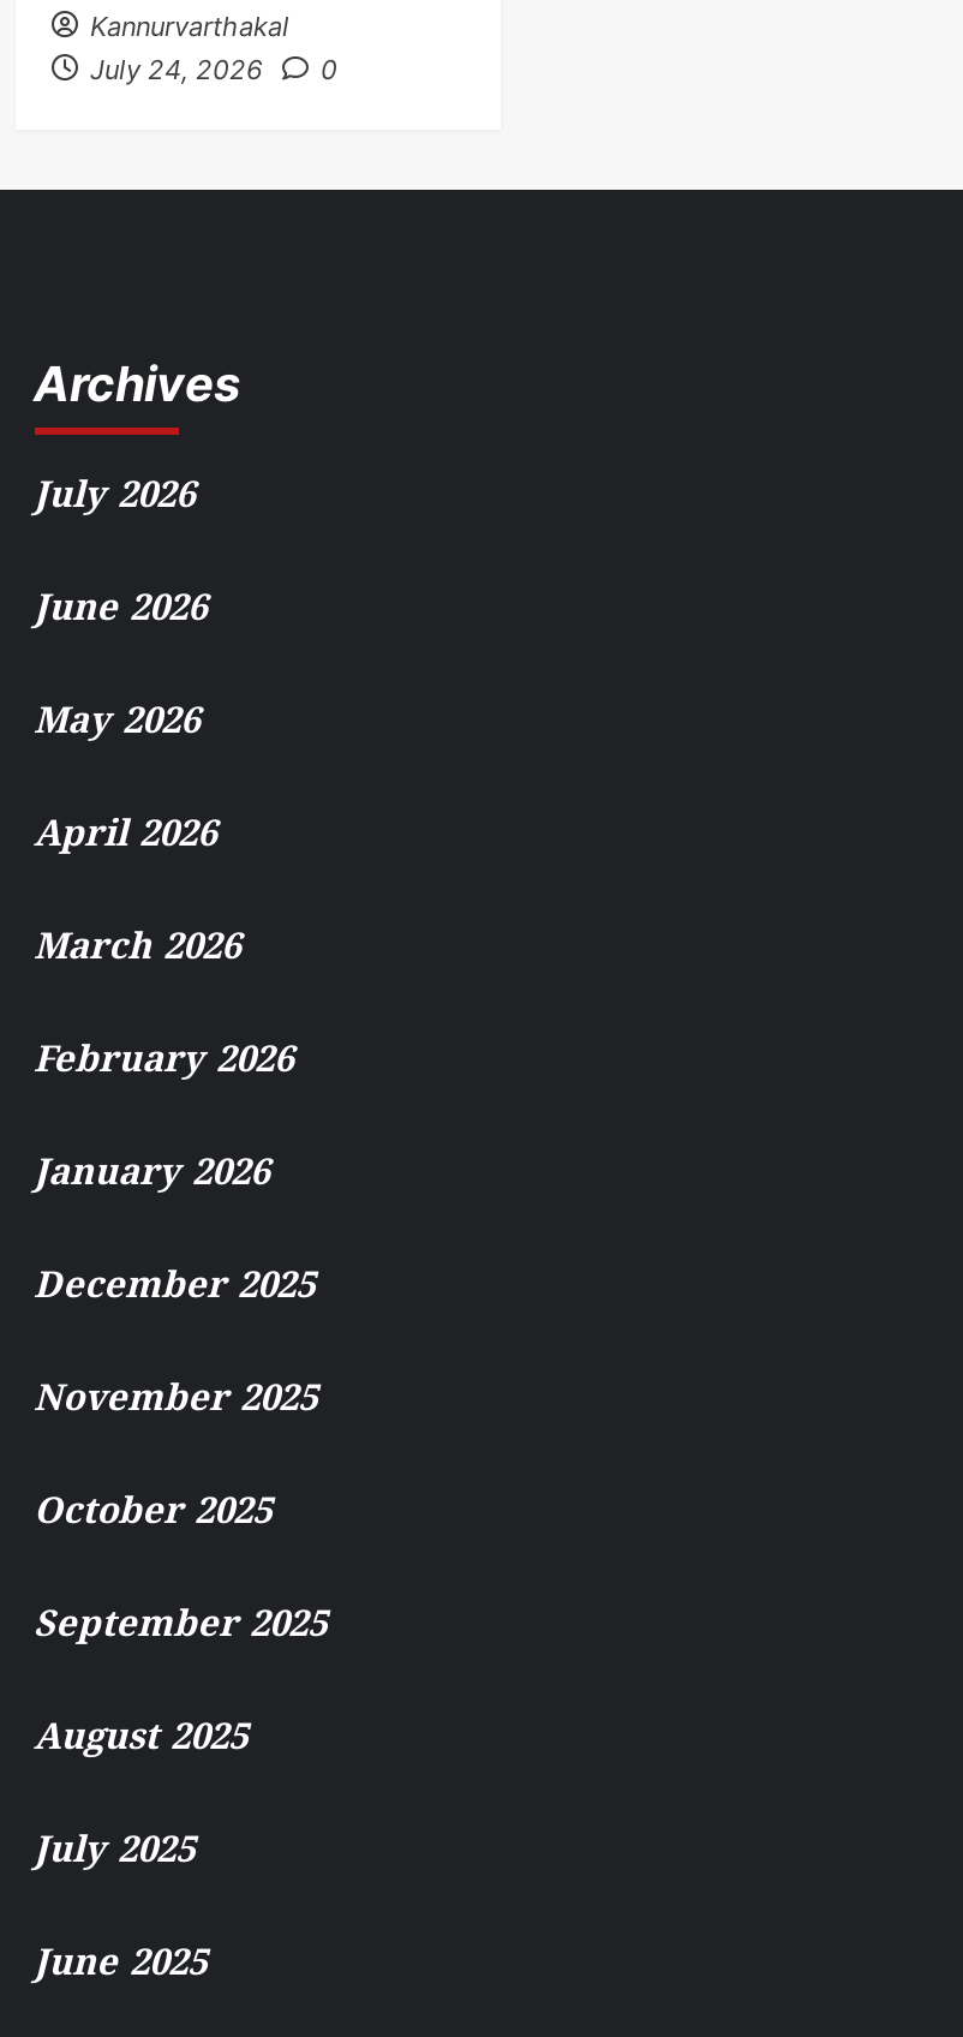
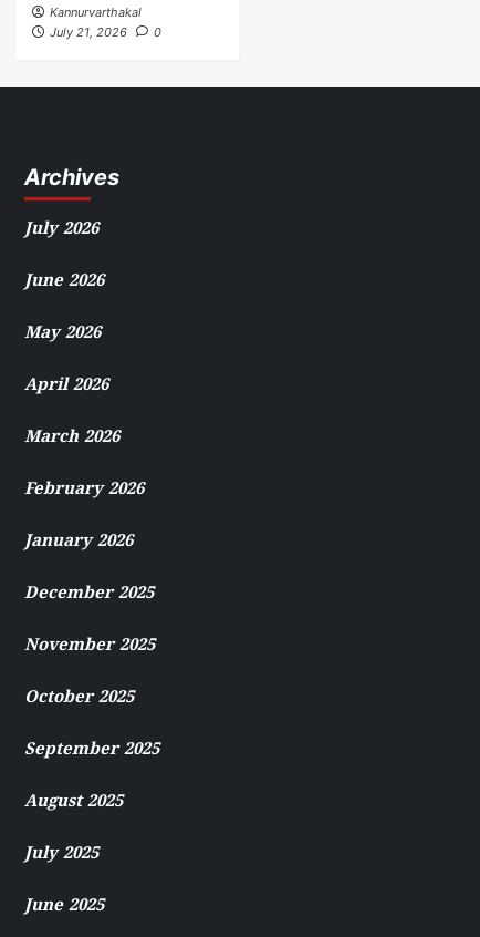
- July 24, 2026 0
+ July 21, 2026 0
